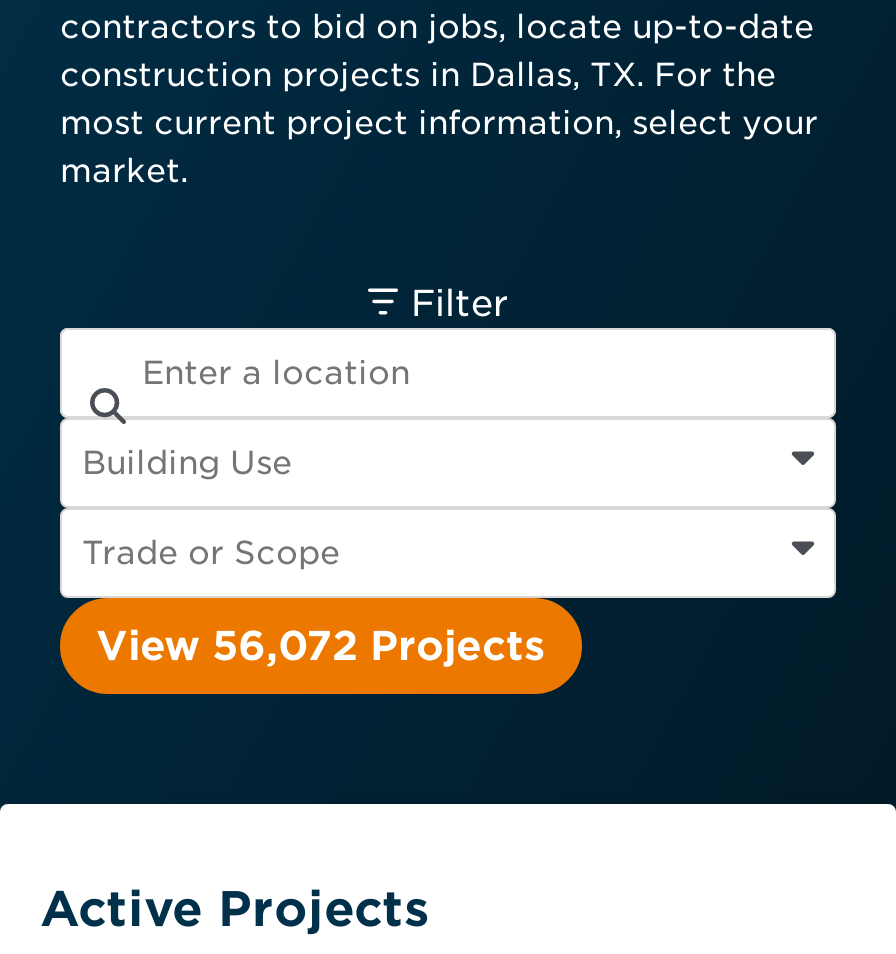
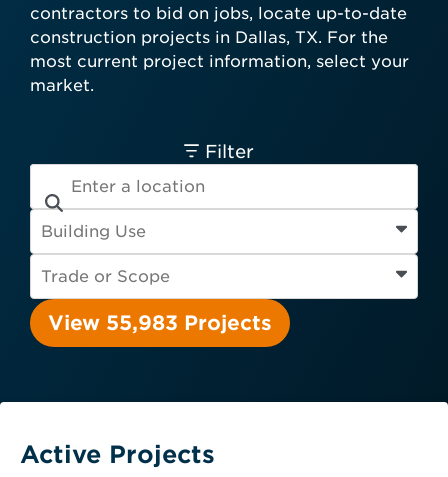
- View 56,072 Projects
+ View 55,983 Projects
